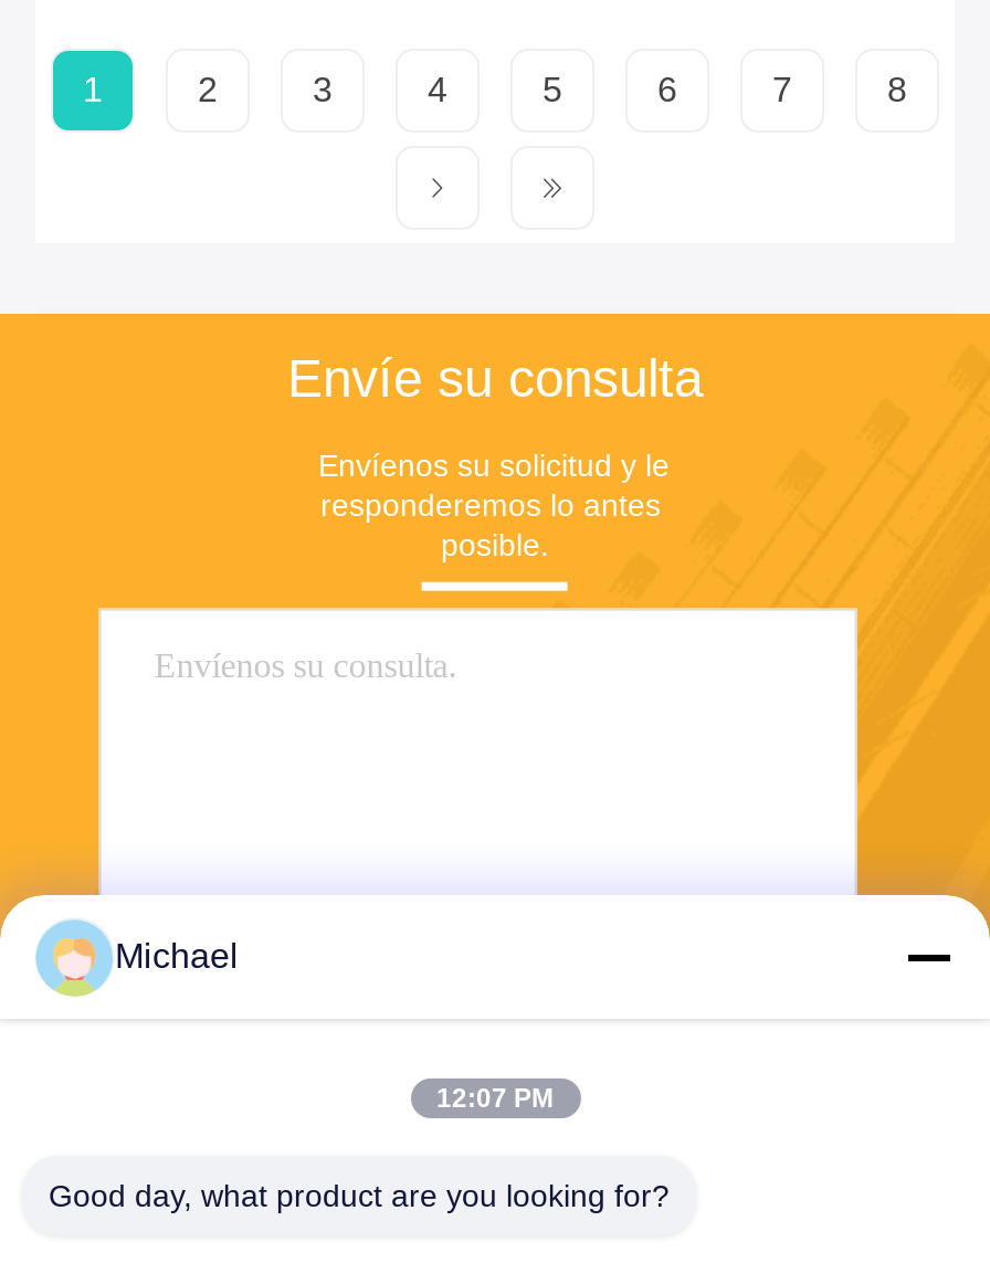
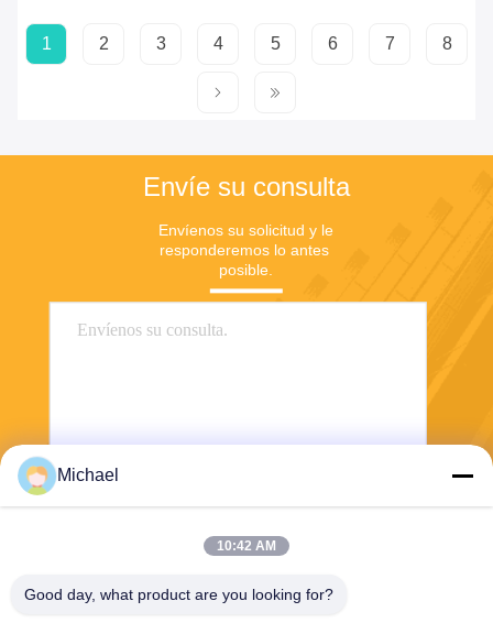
- 12:07 PM
+ 10:42 AM
